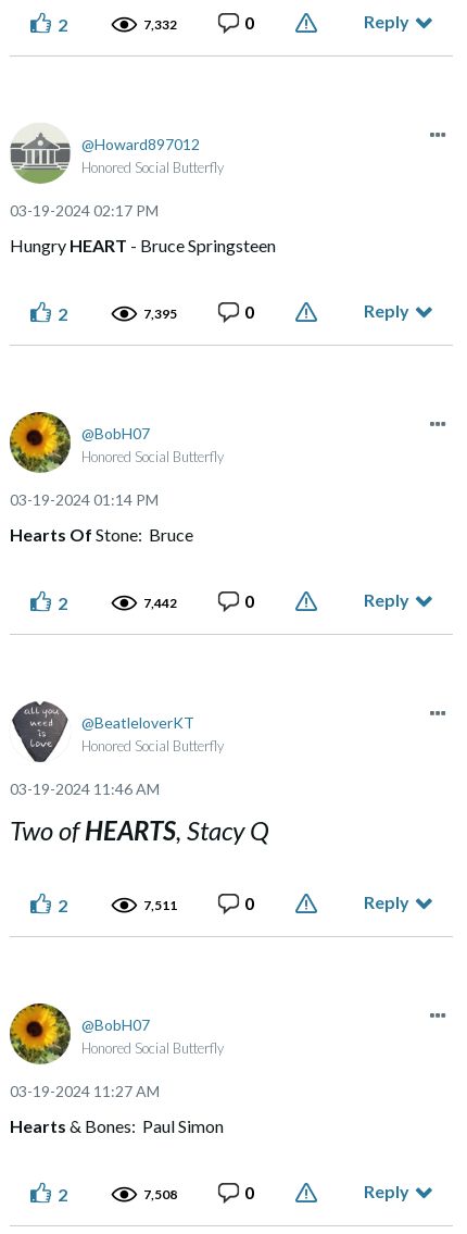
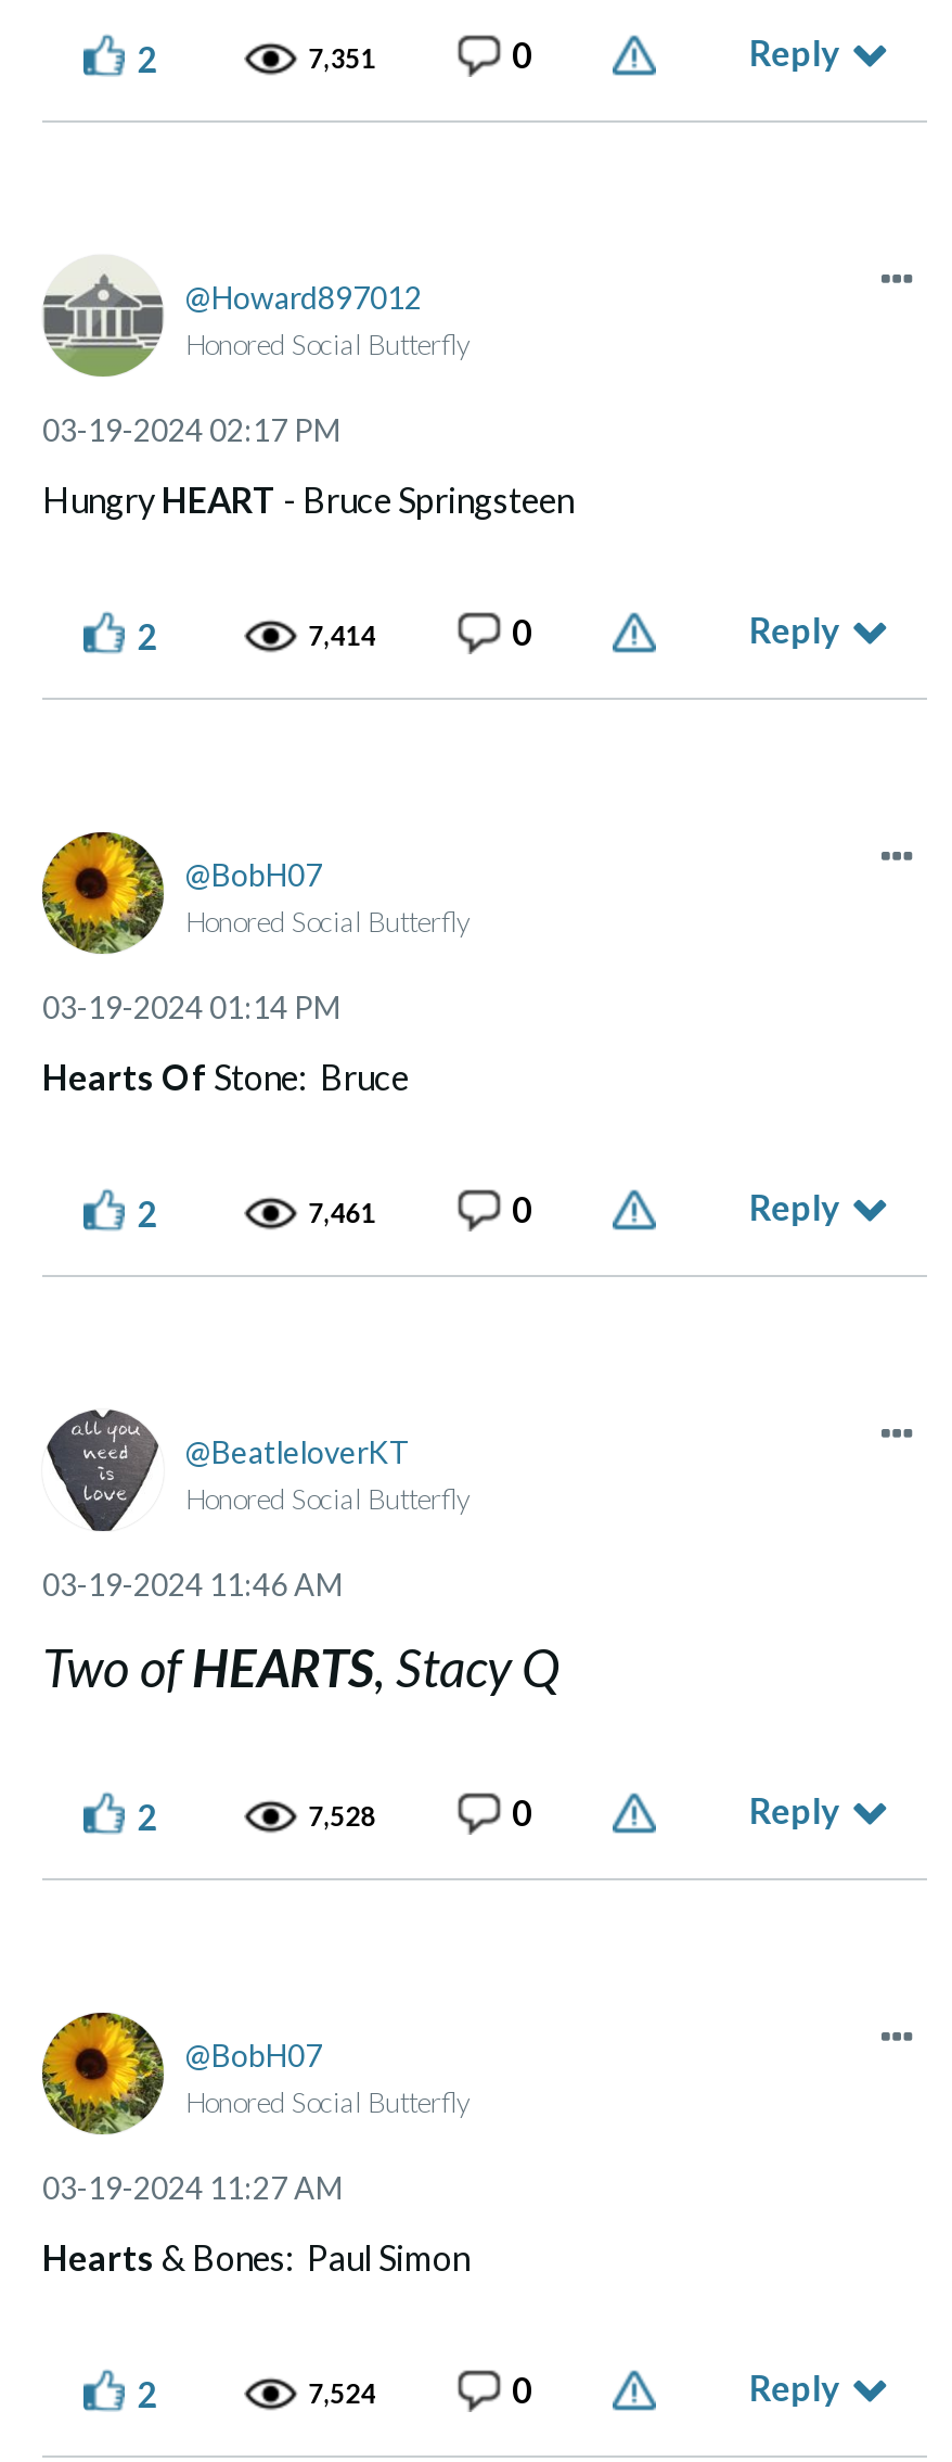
- 7,332
+ 7,351

- 7,395
+ 7,414

- 7,442
+ 7,461

- 7,511
+ 7,528

- 7,508
+ 7,524
